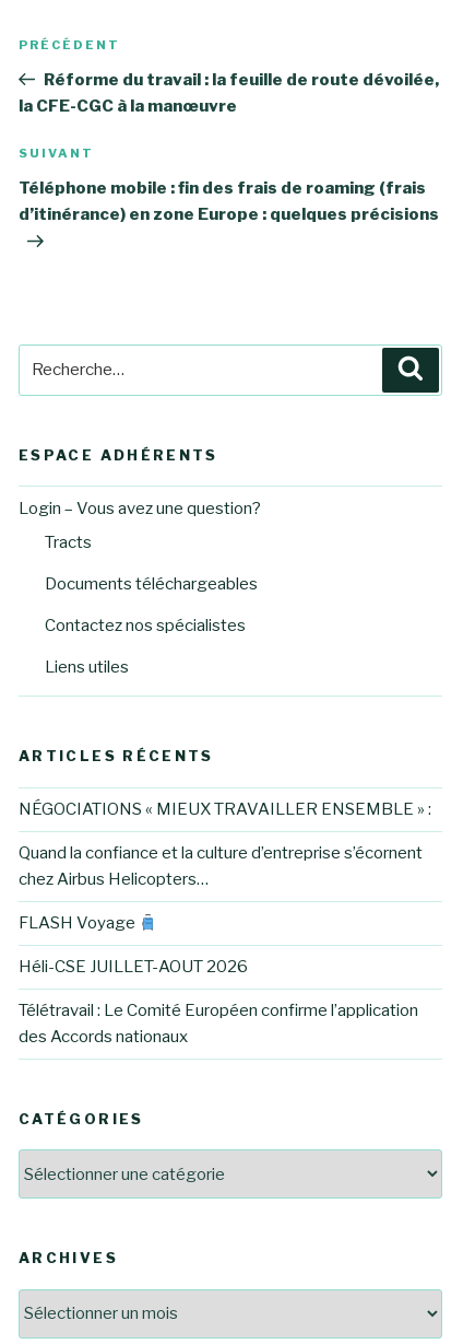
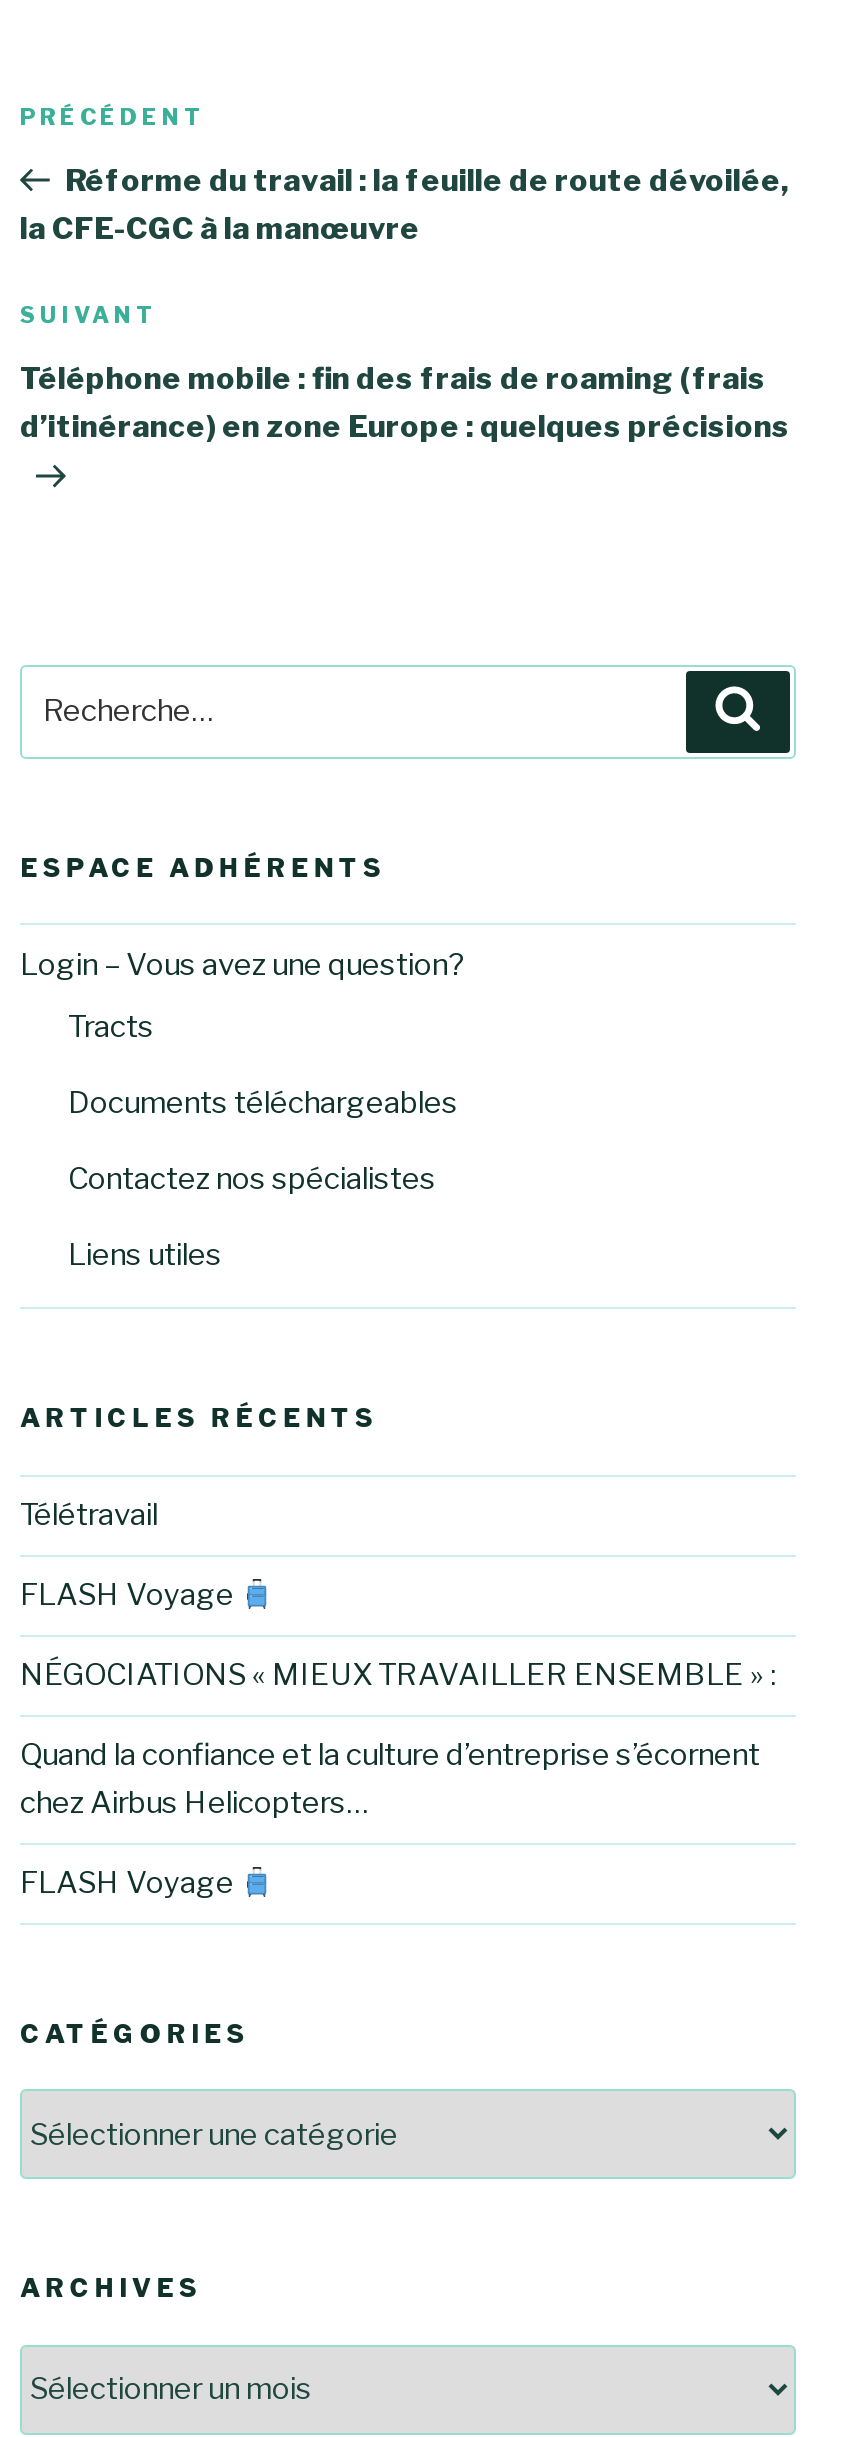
+ Télétravail
+ FLASH Voyage

moved down: NÉGOCIATIONS « MIEUX TRAVAILLER ENSEMBLE » : | Quand la confiance et la culture d’entreprise s’écornent | chez Airbus Helicopters… | FLASH Voyage

- Héli-CSE JUILLET-AOUT 2026
- Télétravail : Le Comité Européen confirme l’application
- des Accords nationaux
